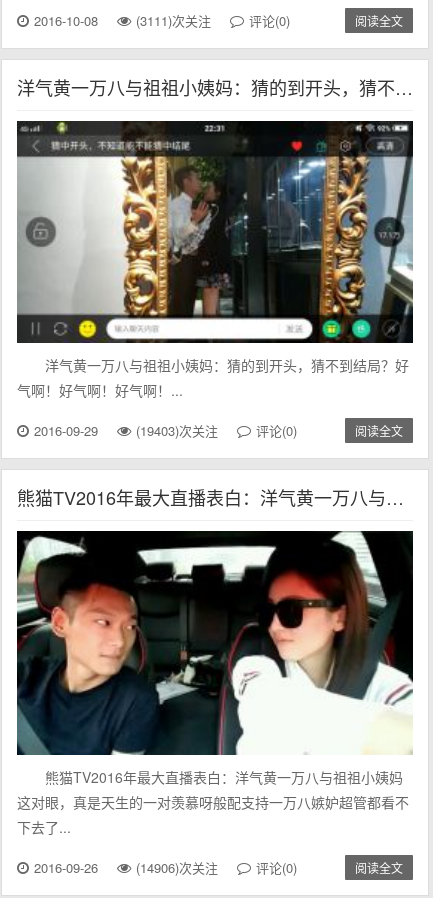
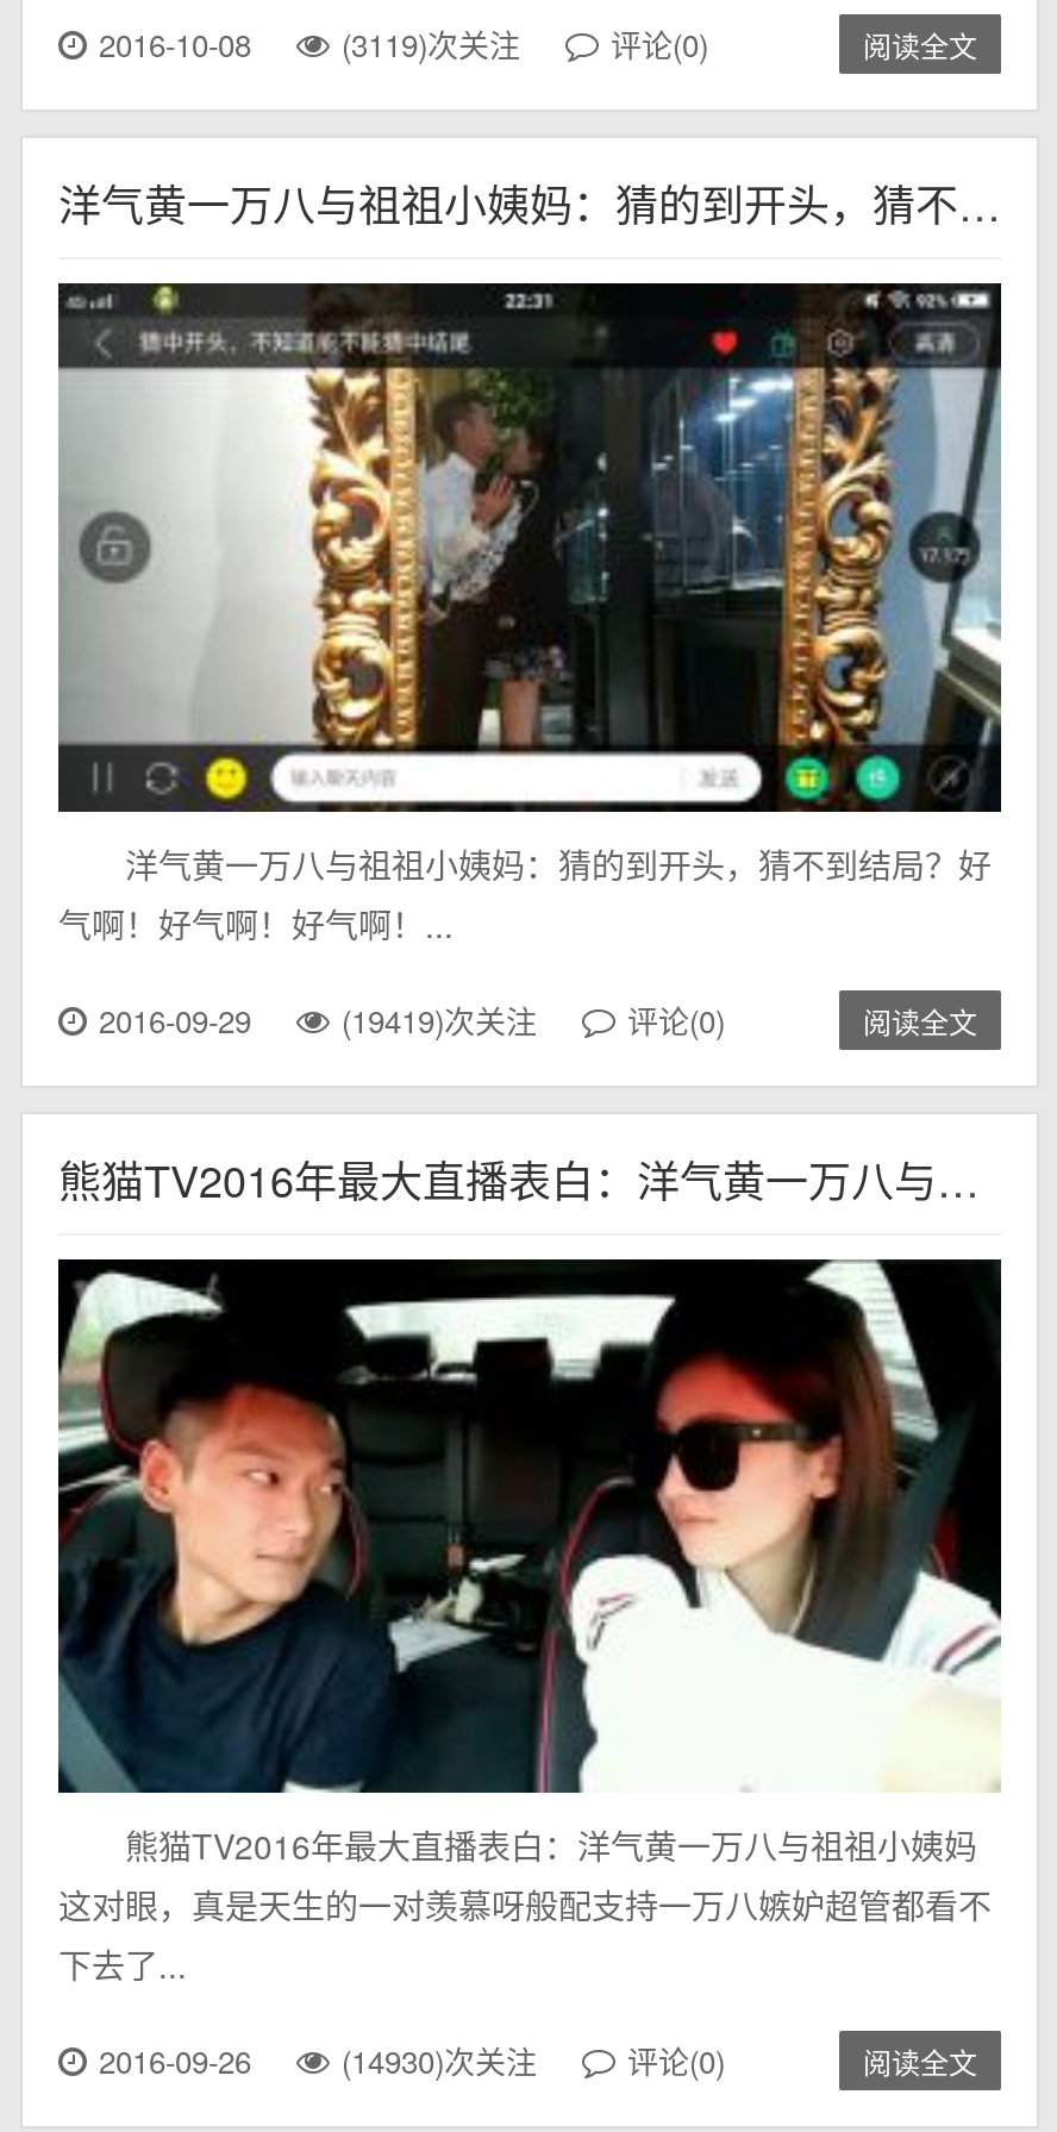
- 2016-10-08 (3111)次关注 评论(0)
+ 2016-10-08 (3119)次关注 评论(0)

- 2016-09-29 (19403)次关注 评论(0)
+ 2016-09-29 (19419)次关注 评论(0)

- 2016-09-26 (14906)次关注 评论(0)
+ 2016-09-26 (14930)次关注 评论(0)
